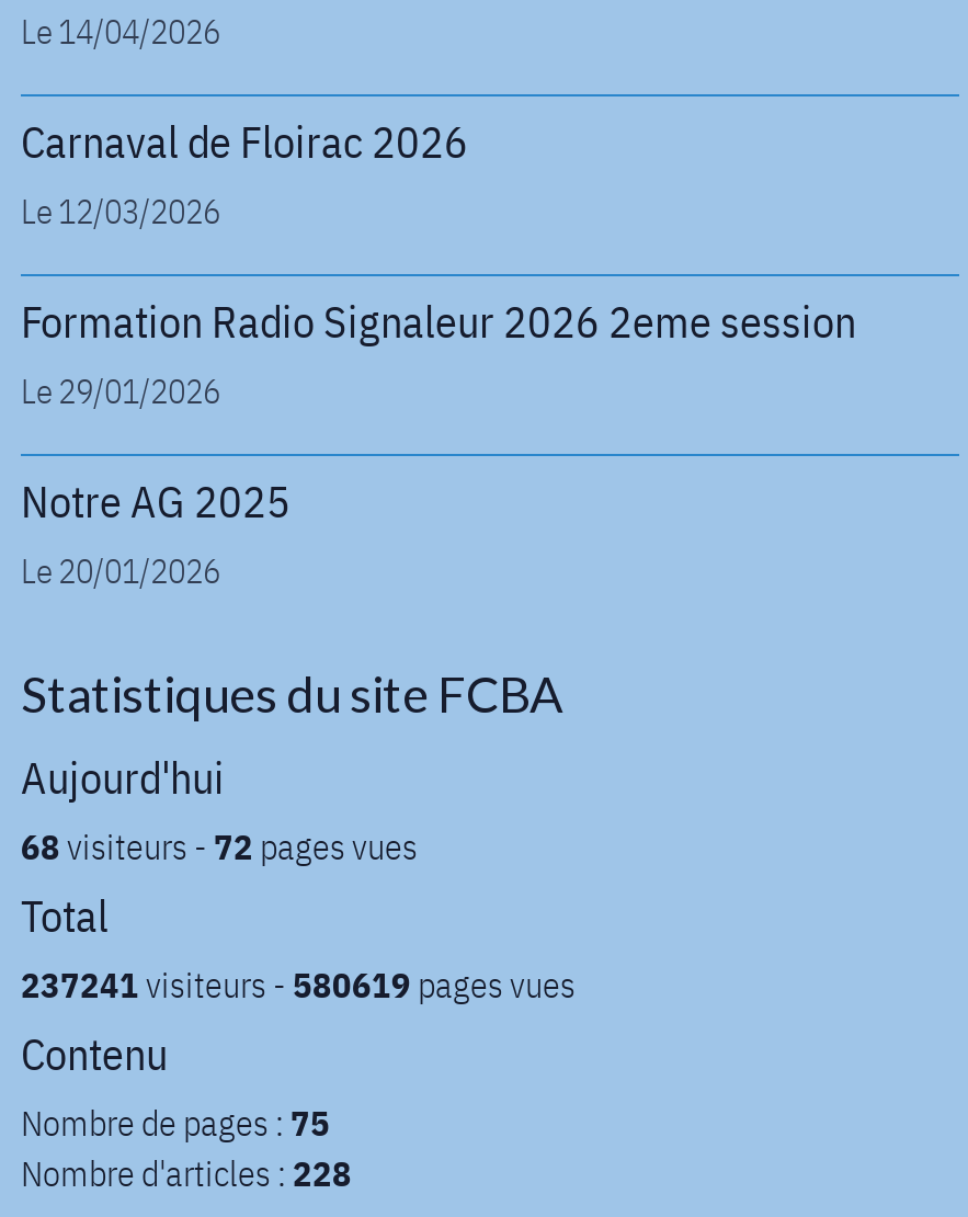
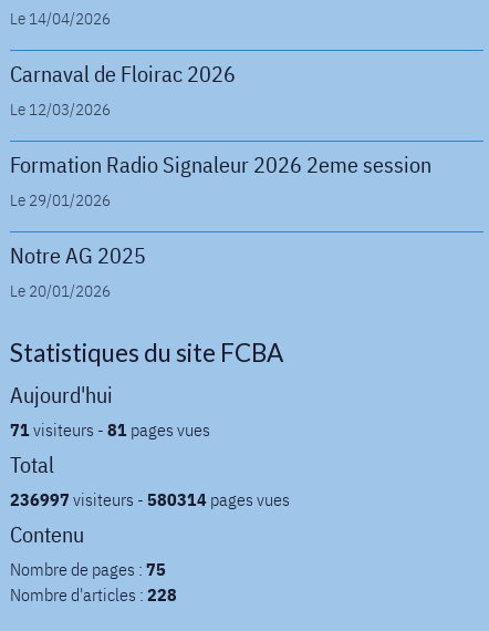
- 68 visiteurs - 72 pages vues
+ 71 visiteurs - 81 pages vues

- 237241 visiteurs - 580619 pages vues
+ 236997 visiteurs - 580314 pages vues
